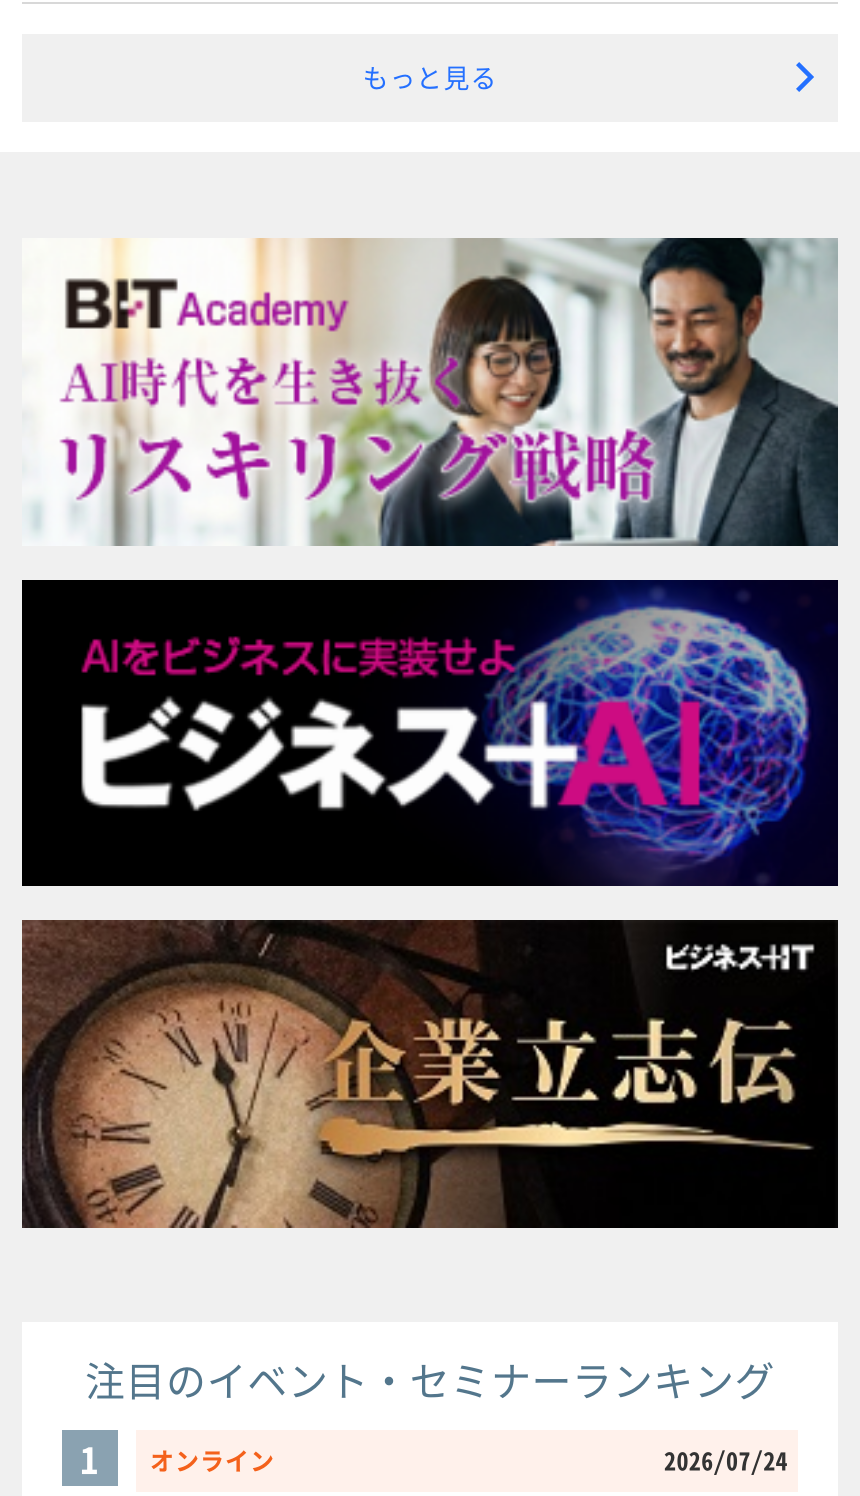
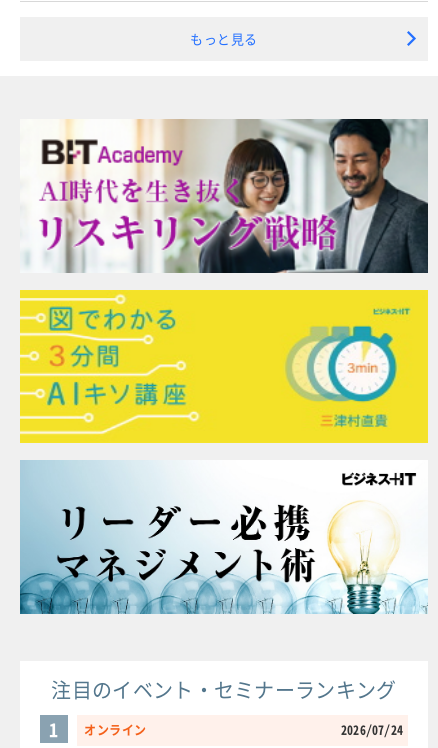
- [image]
+ [image]

- [image]
+ [image]
